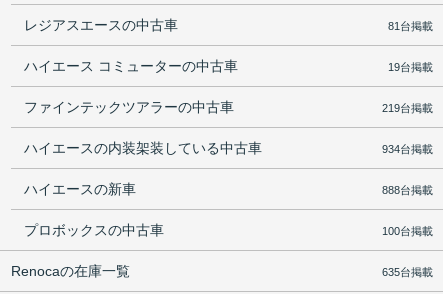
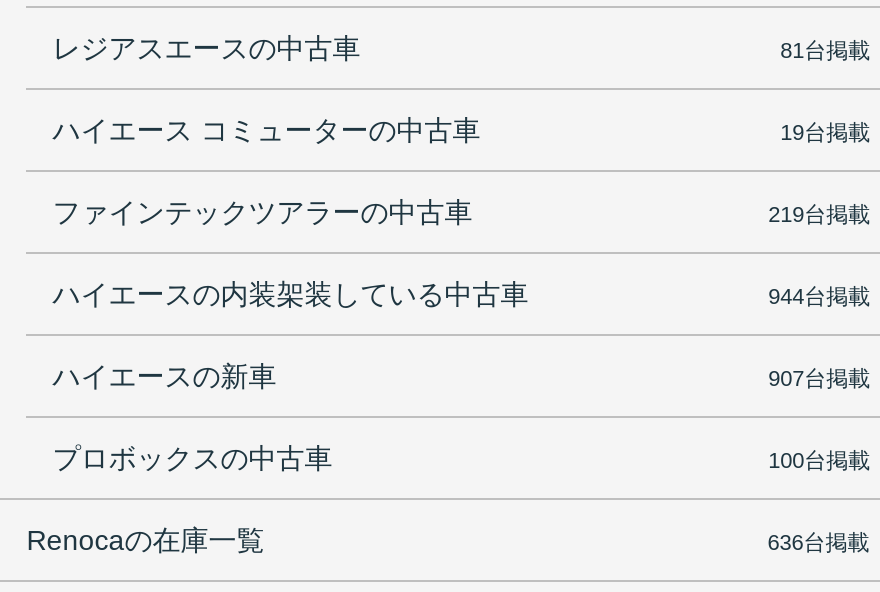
- 934台掲載
+ 944台掲載

- 888台掲載
+ 907台掲載

- 635台掲載
+ 636台掲載
